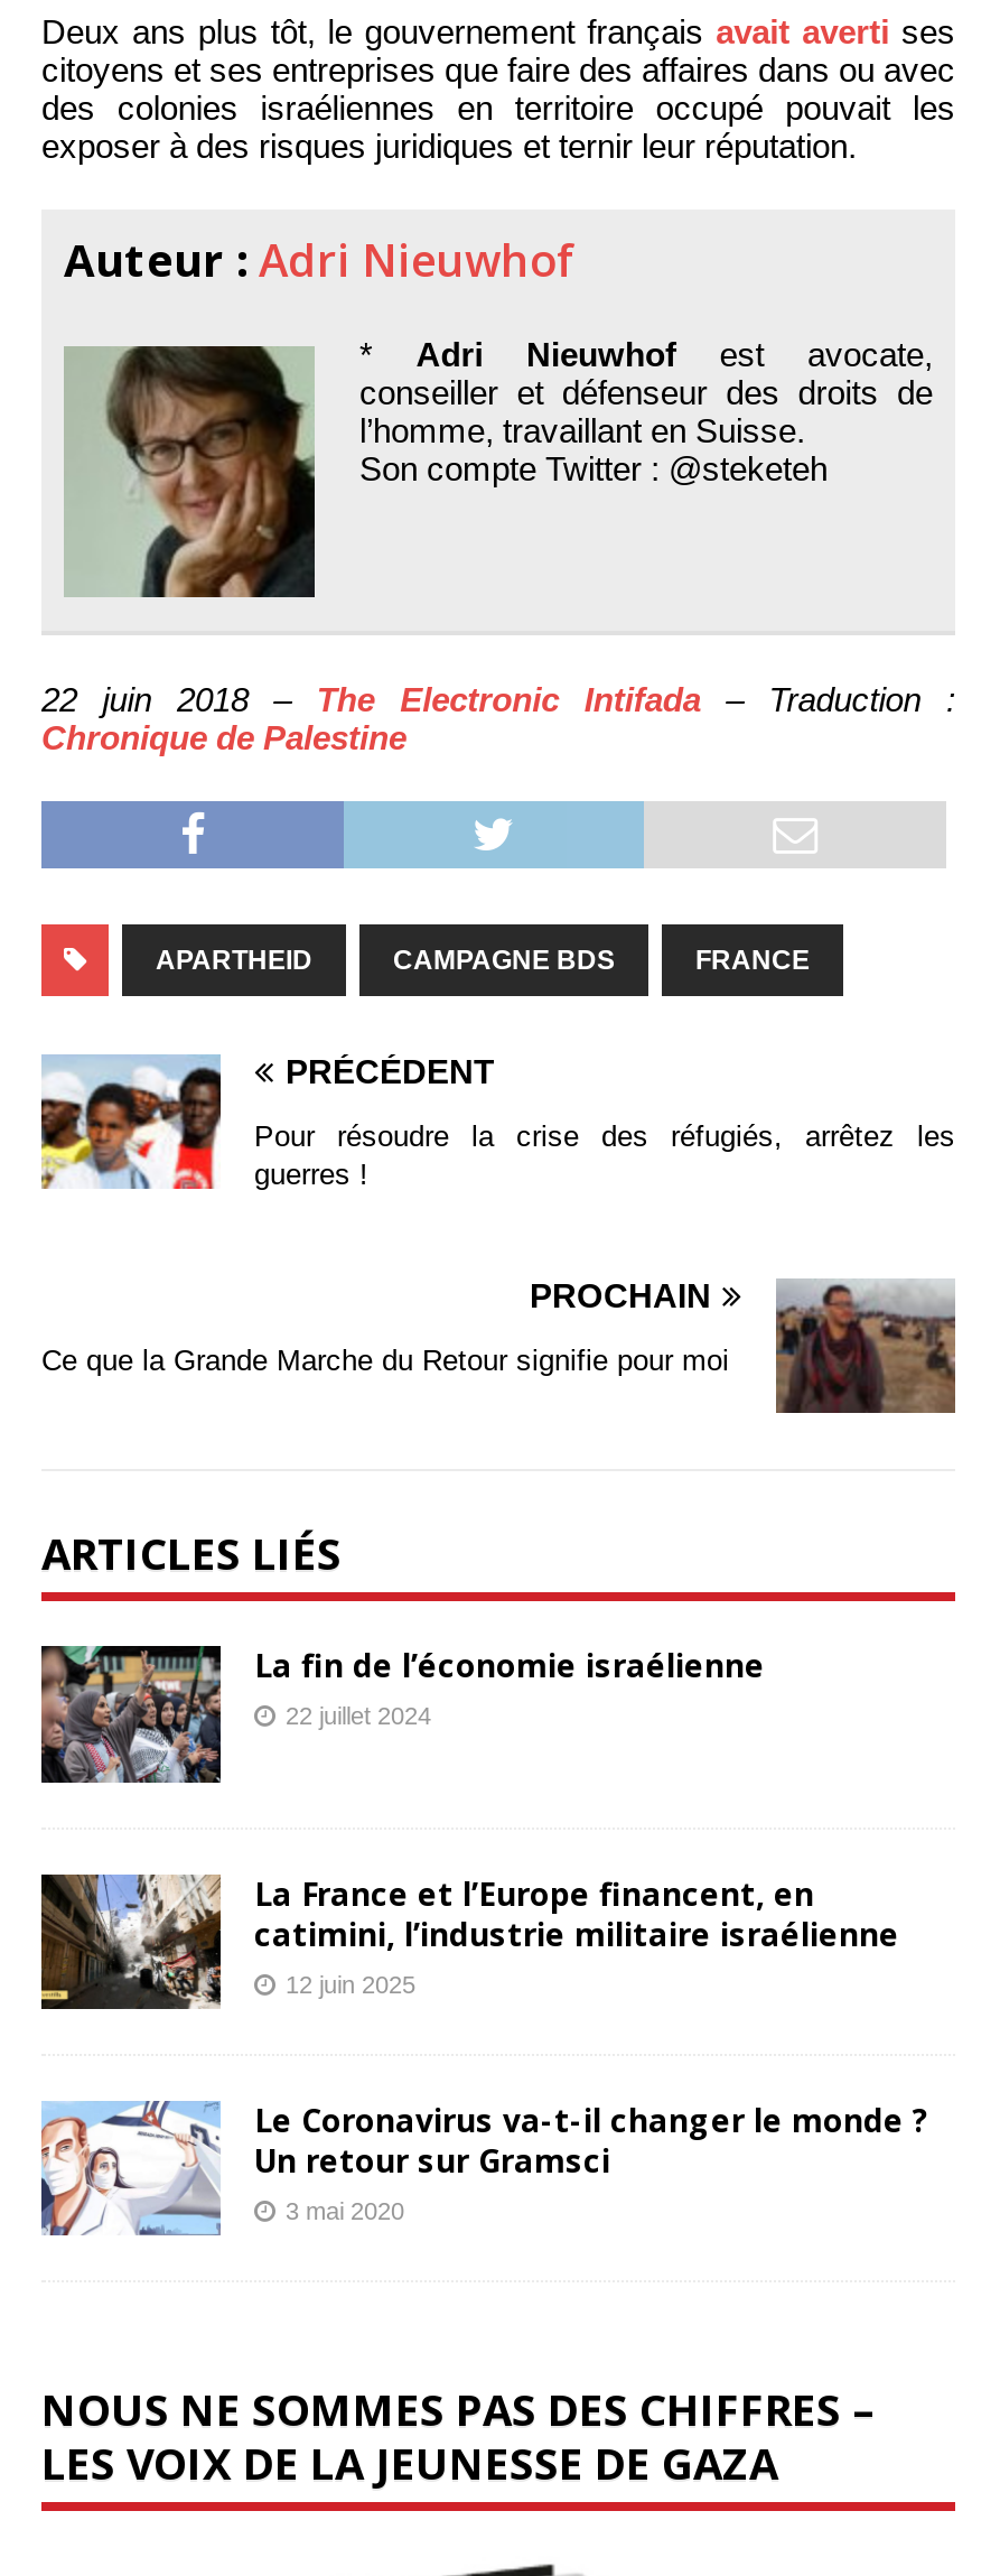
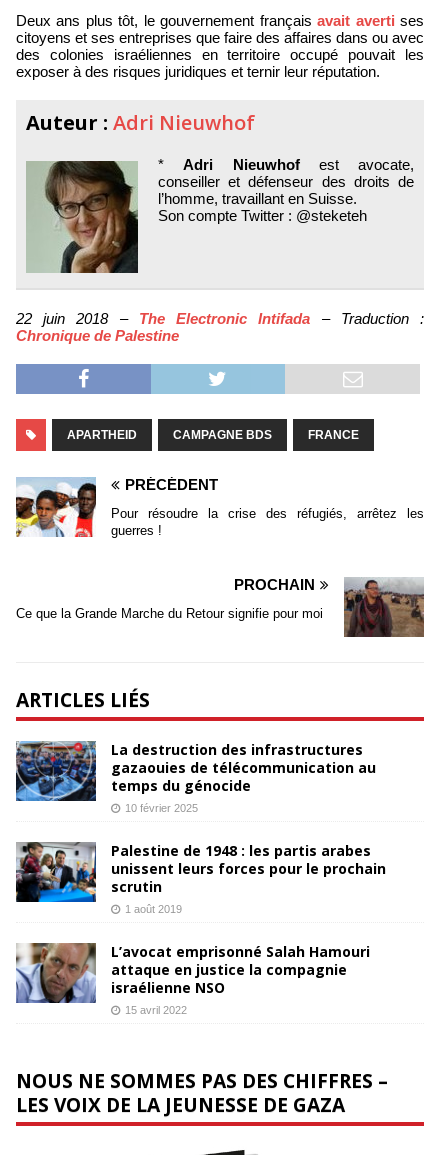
- [image]
- La fin de l’économie israélienne
- 22 juillet 2024
+ [image]
+ La destruction des infrastructures
+ gazaouies de télécommunication au
+ temps du génocide
+ 10 février 2025

- [image]
- La France et l’Europe financent, en
- catimini, l’industrie militaire israélienne
- 12 juin 2025
+ [image]
+ Palestine de 1948 : les partis arabes
+ unissent leurs forces pour le prochain
+ scrutin
+ 1 août 2019

- [image]
- Le Coronavirus va-t-il changer le monde ?
- Un retour sur Gramsci
- 3 mai 2020
+ [image]
+ L’avocat emprisonné Salah Hamouri
+ attaque en justice la compagnie
+ israélienne NSO
+ 15 avril 2022
